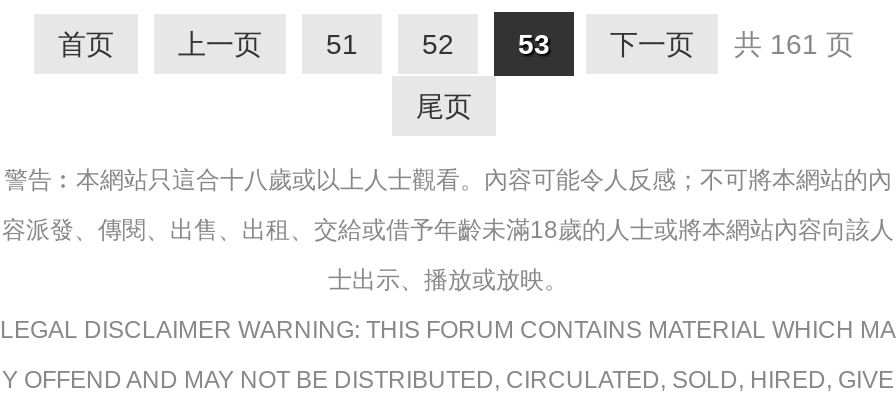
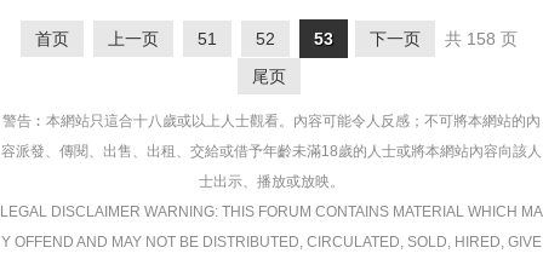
- 首页 上一页 51 52 53 下一页 共 161 页
+ 首页 上一页 51 52 53 下一页 共 158 页
